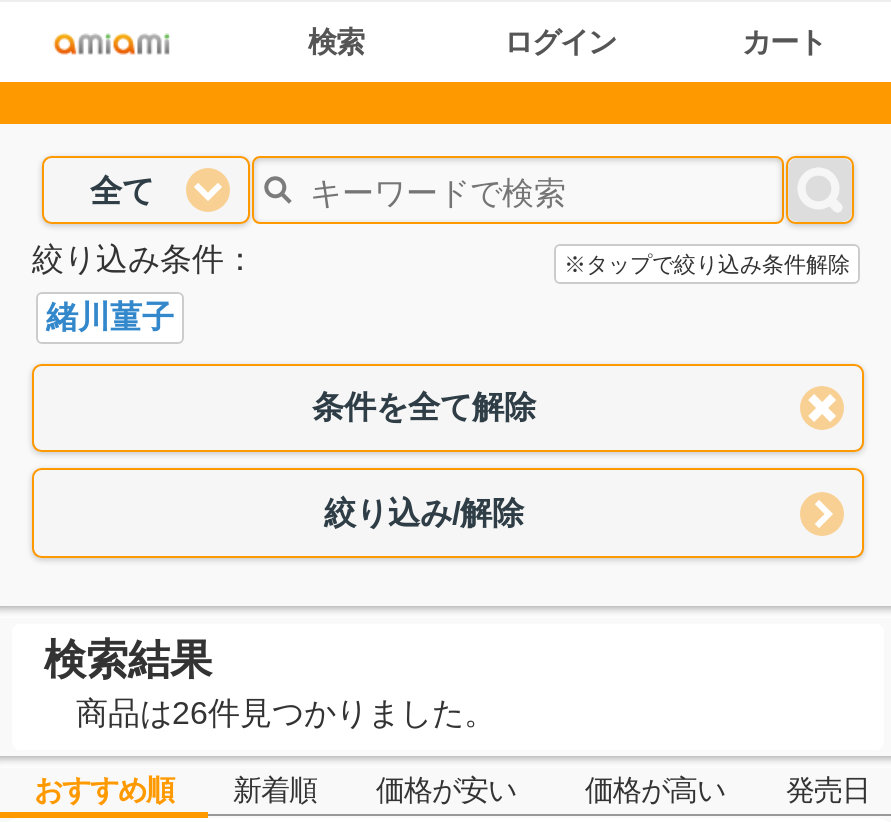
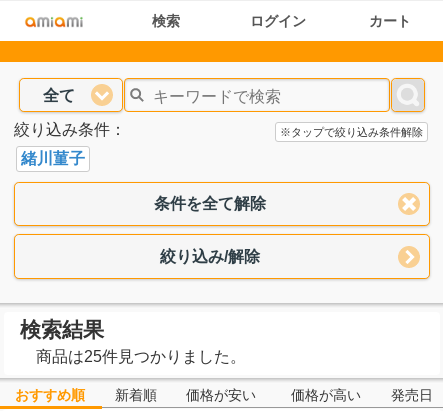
- 商品は26件見つかりました。
+ 商品は25件見つかりました。
